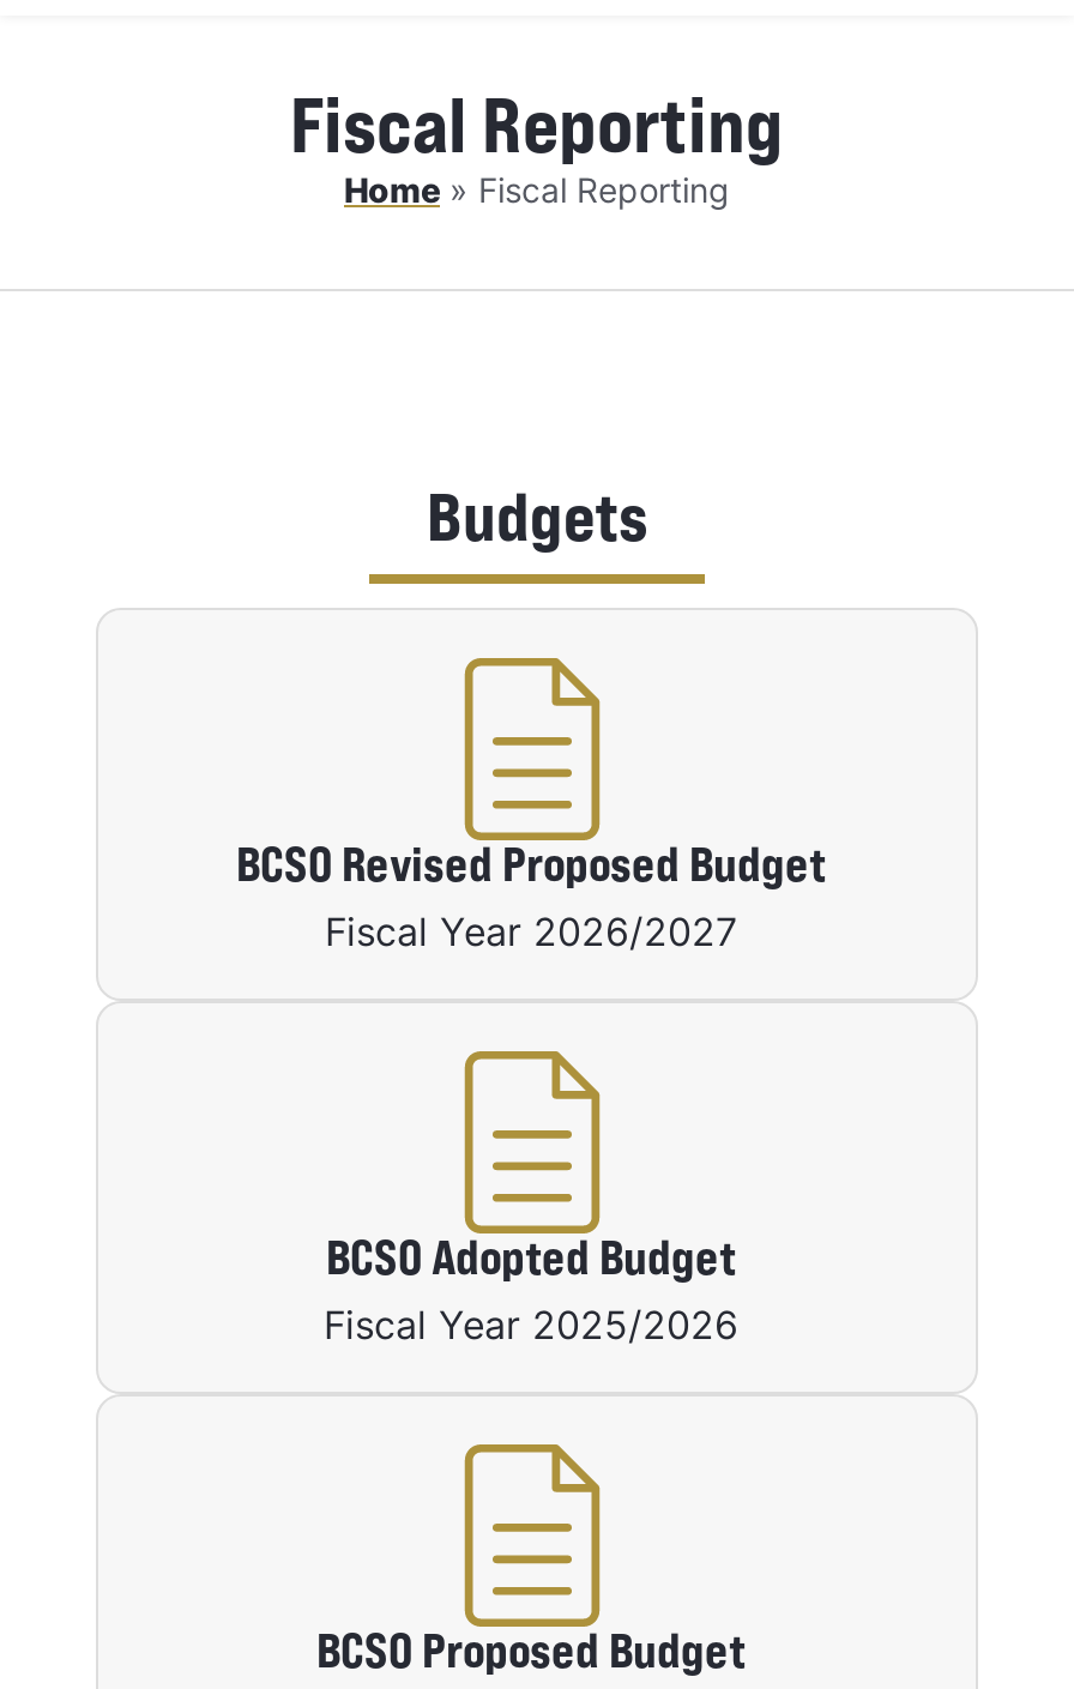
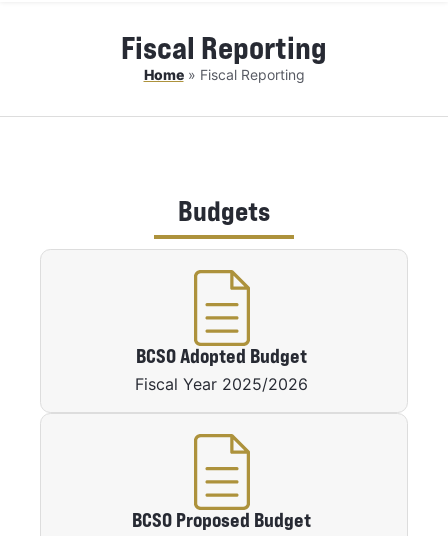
- BCSO Revised Proposed Budget
- Fiscal Year 2026/2027
